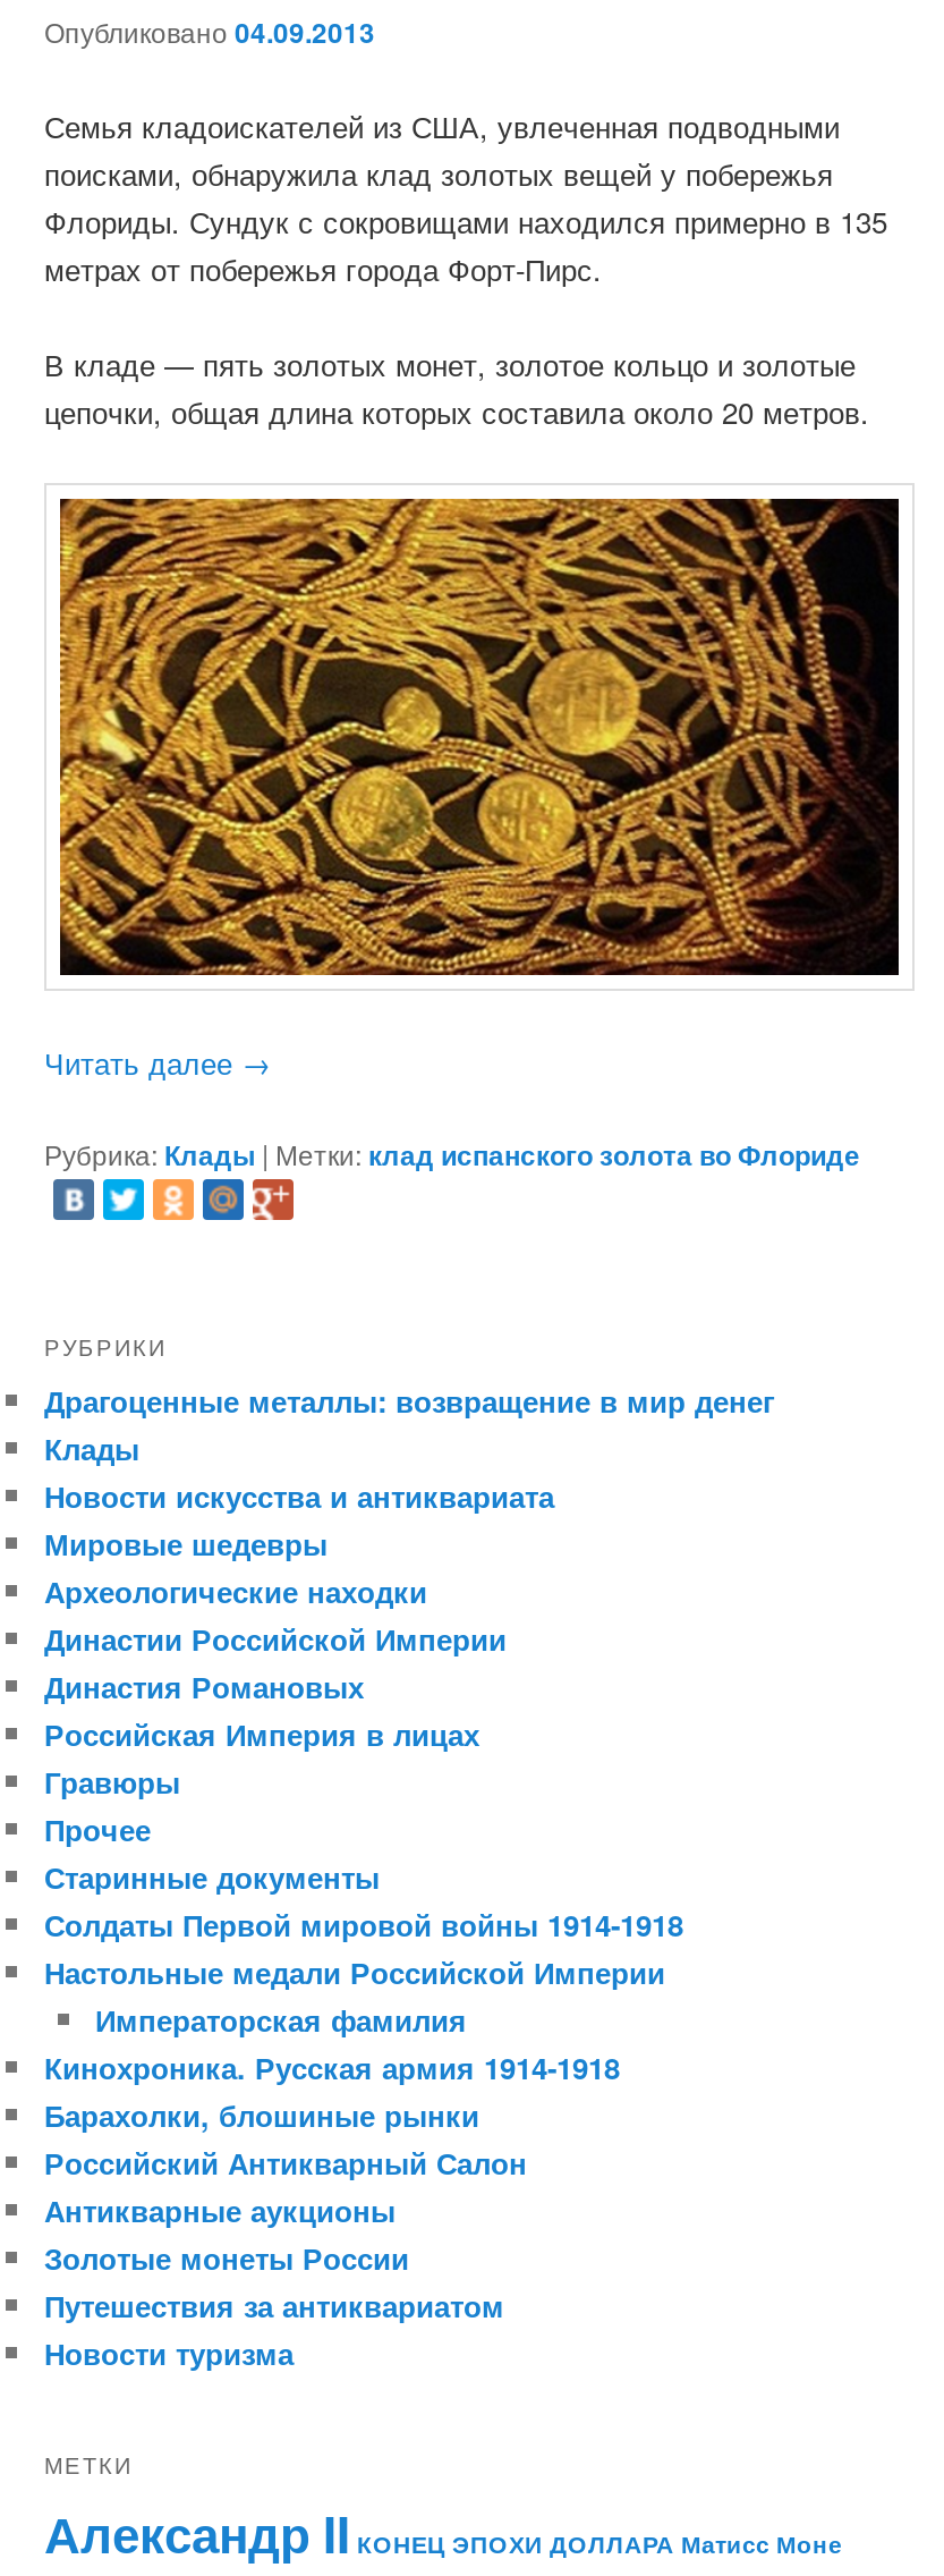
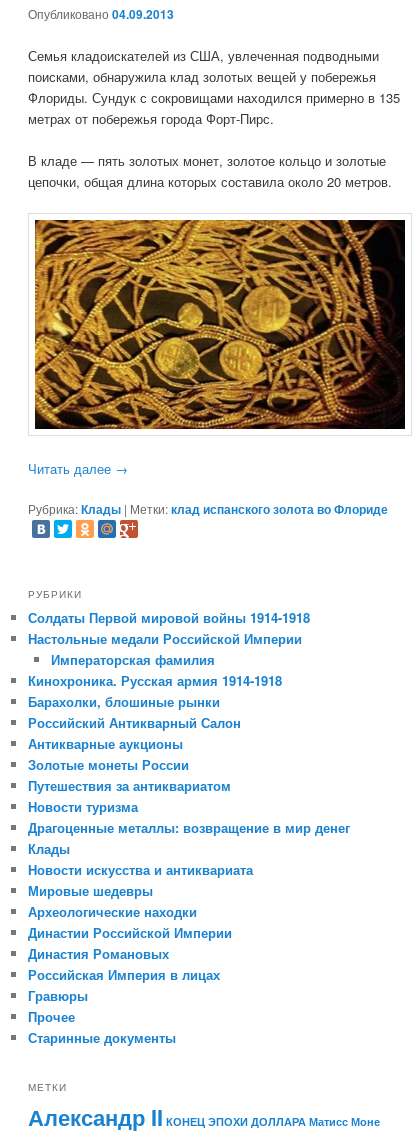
moved down: Драгоценные металлы: возвращение в мир денег | Клады | Новости искусства и антиквариата | ... | Прочее | Старинные документы

moved up: Солдаты Первой мировой войны 1914-1918 | Настольные медали Российской Империи | Императорская фамилия | ... | Путешествия за антиквариатом | Новости туризма
